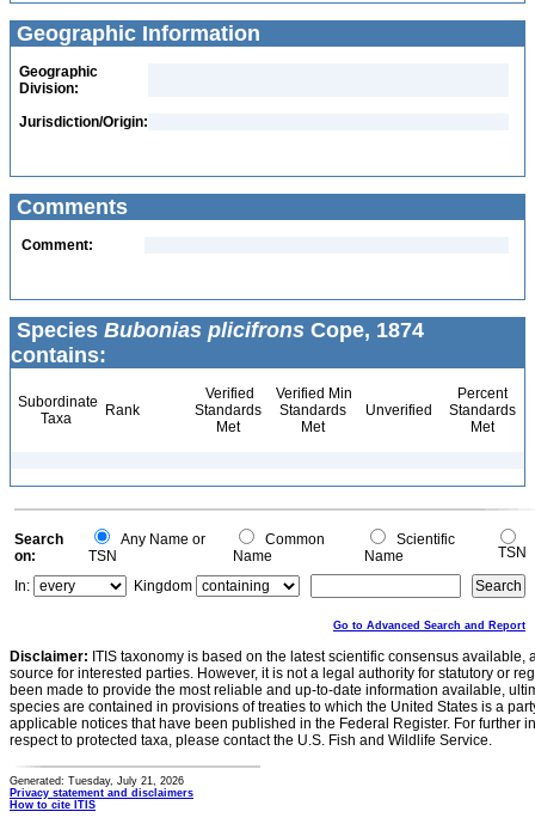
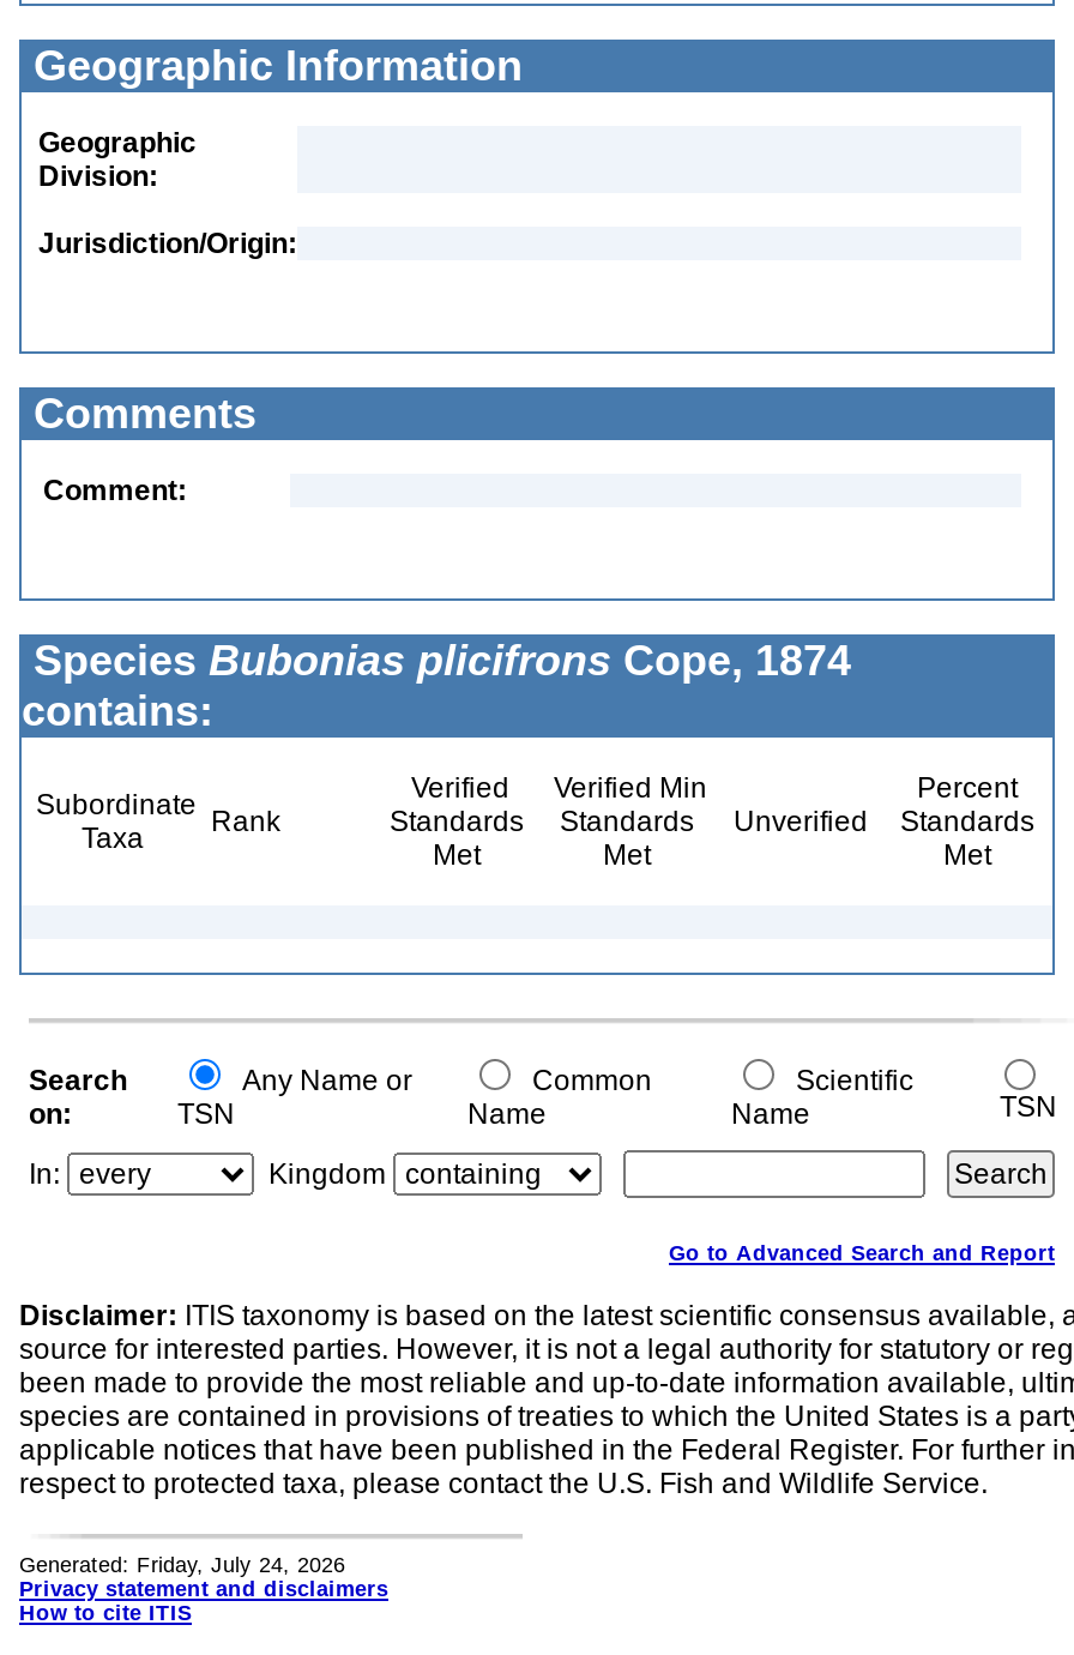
- Generated: Tuesday, July 21, 2026
+ Generated: Friday, July 24, 2026
